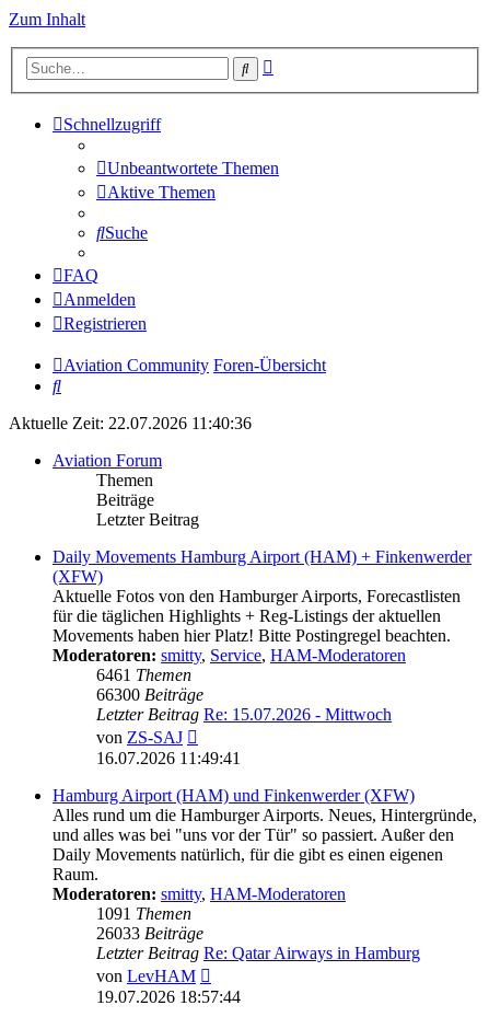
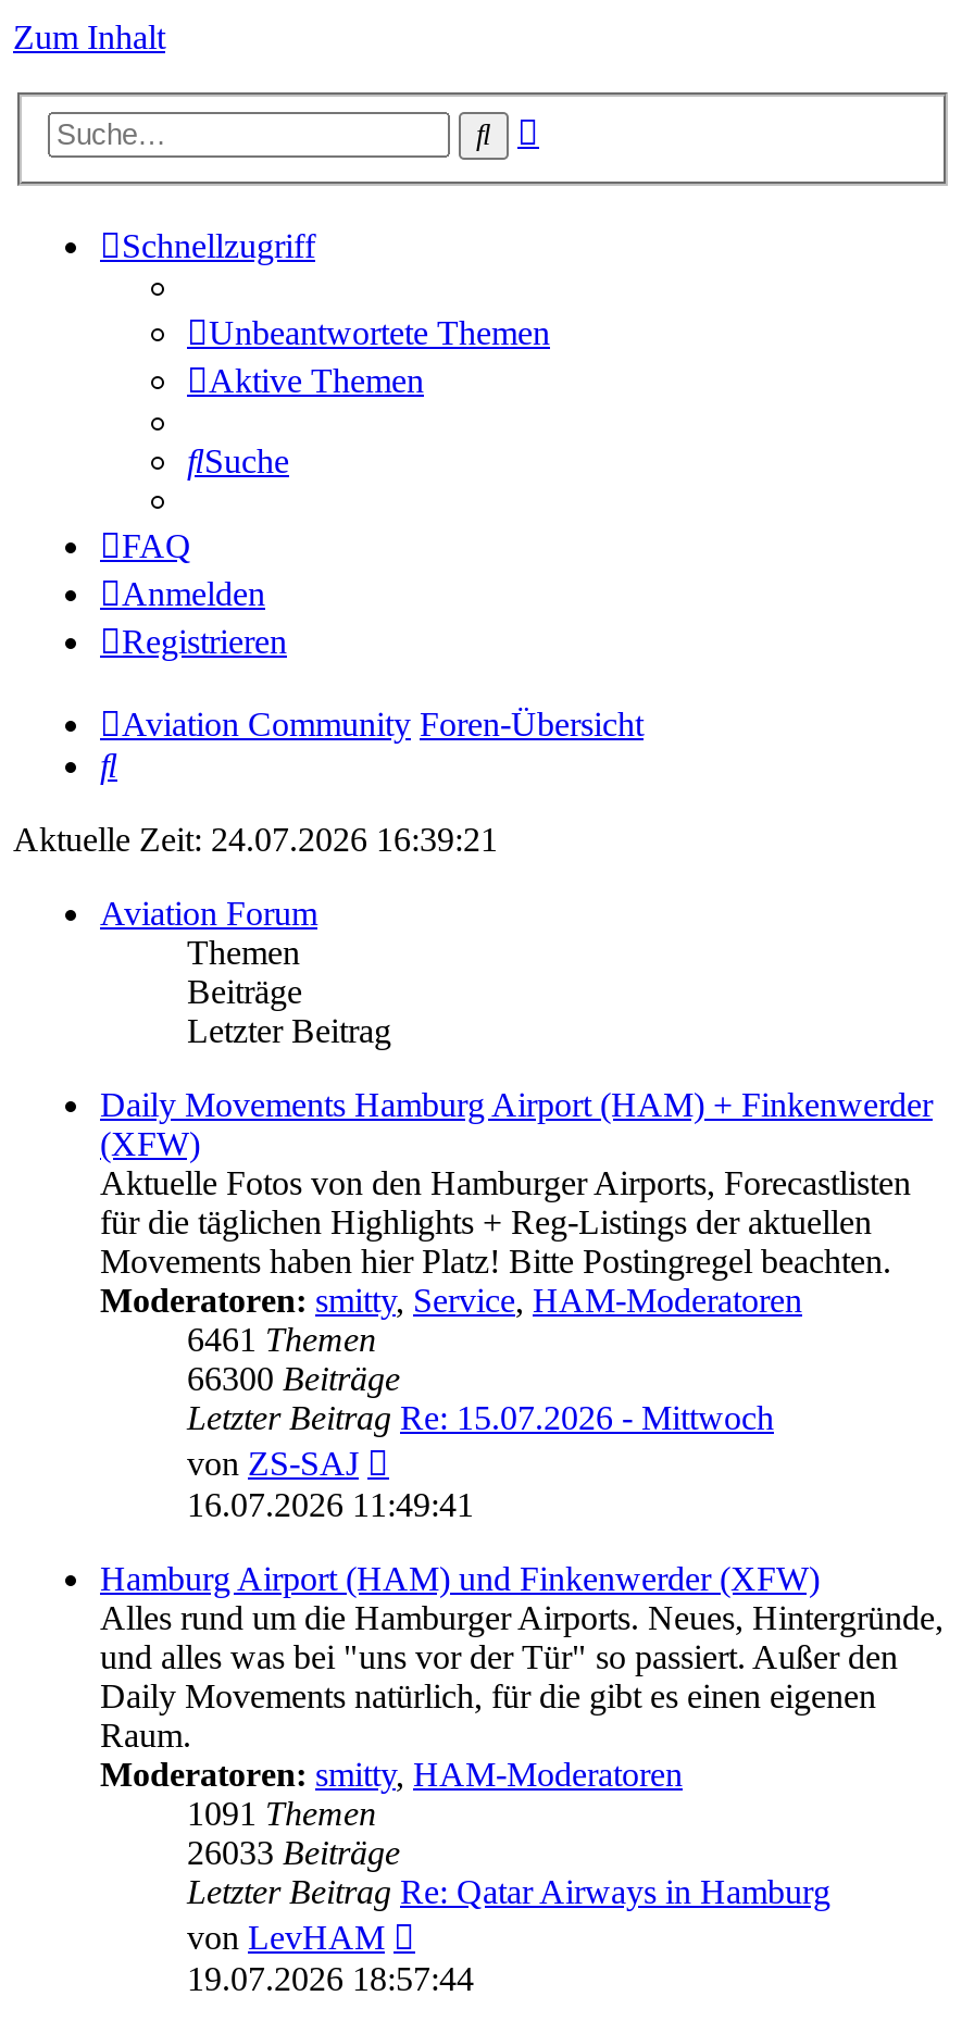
- Aktuelle Zeit: 22.07.2026 11:40:36
+ Aktuelle Zeit: 24.07.2026 16:39:21
